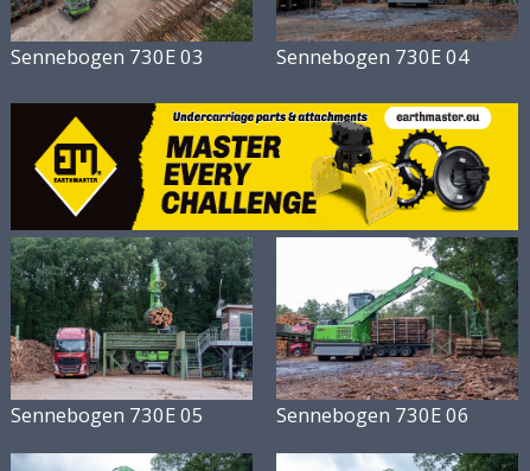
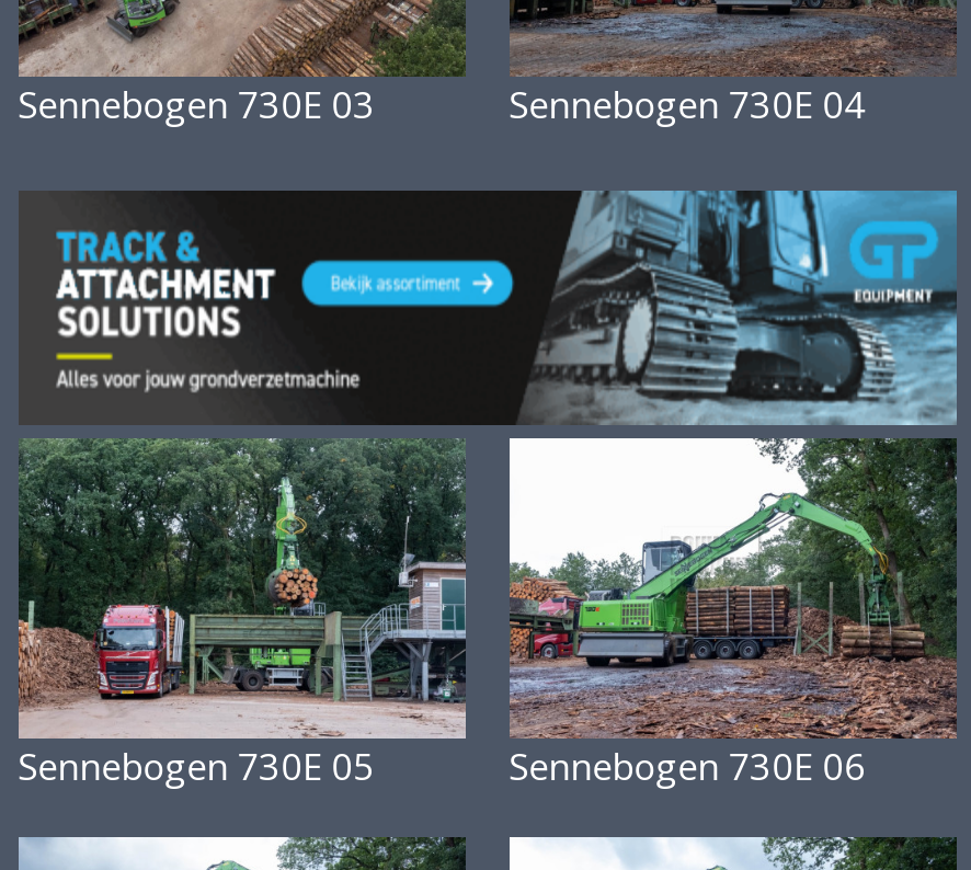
- [image]
+ [image]
